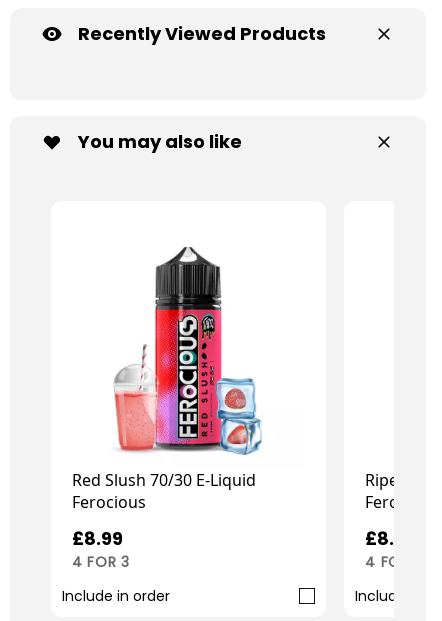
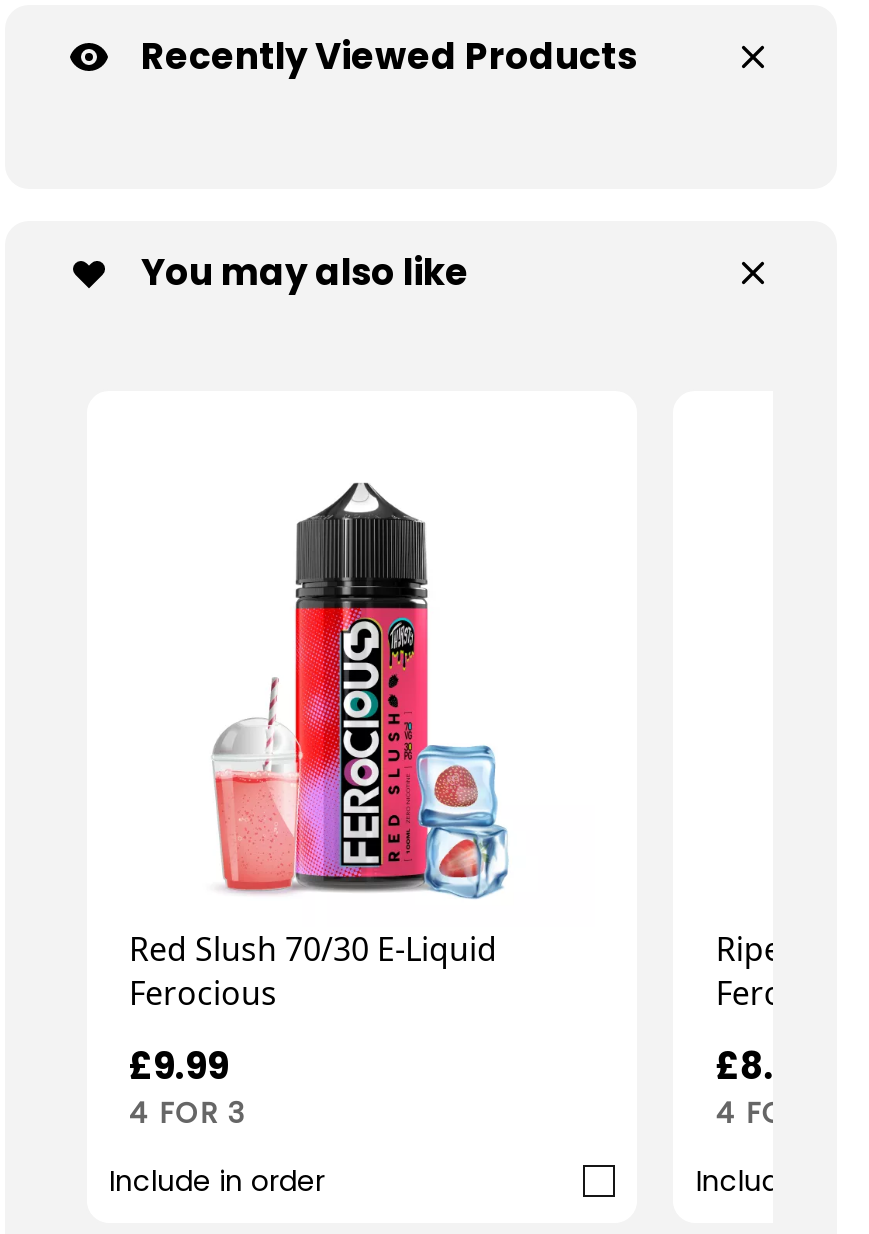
- £8.99
+ £9.99
